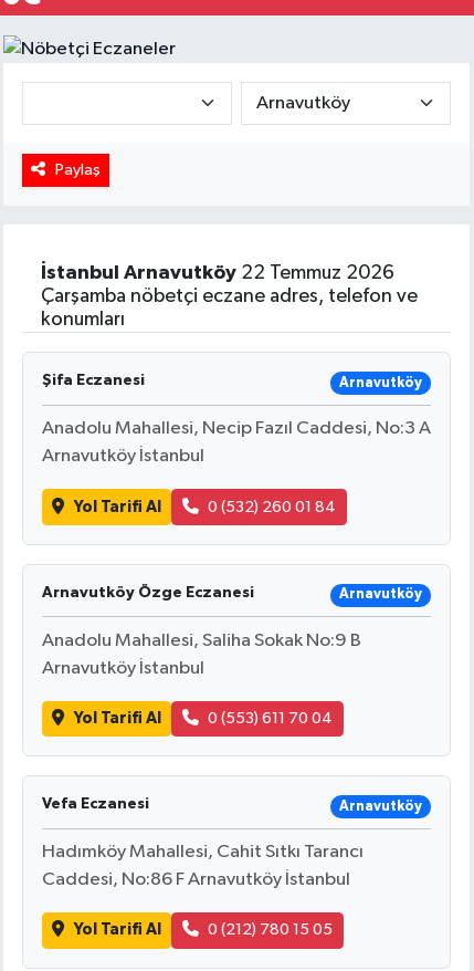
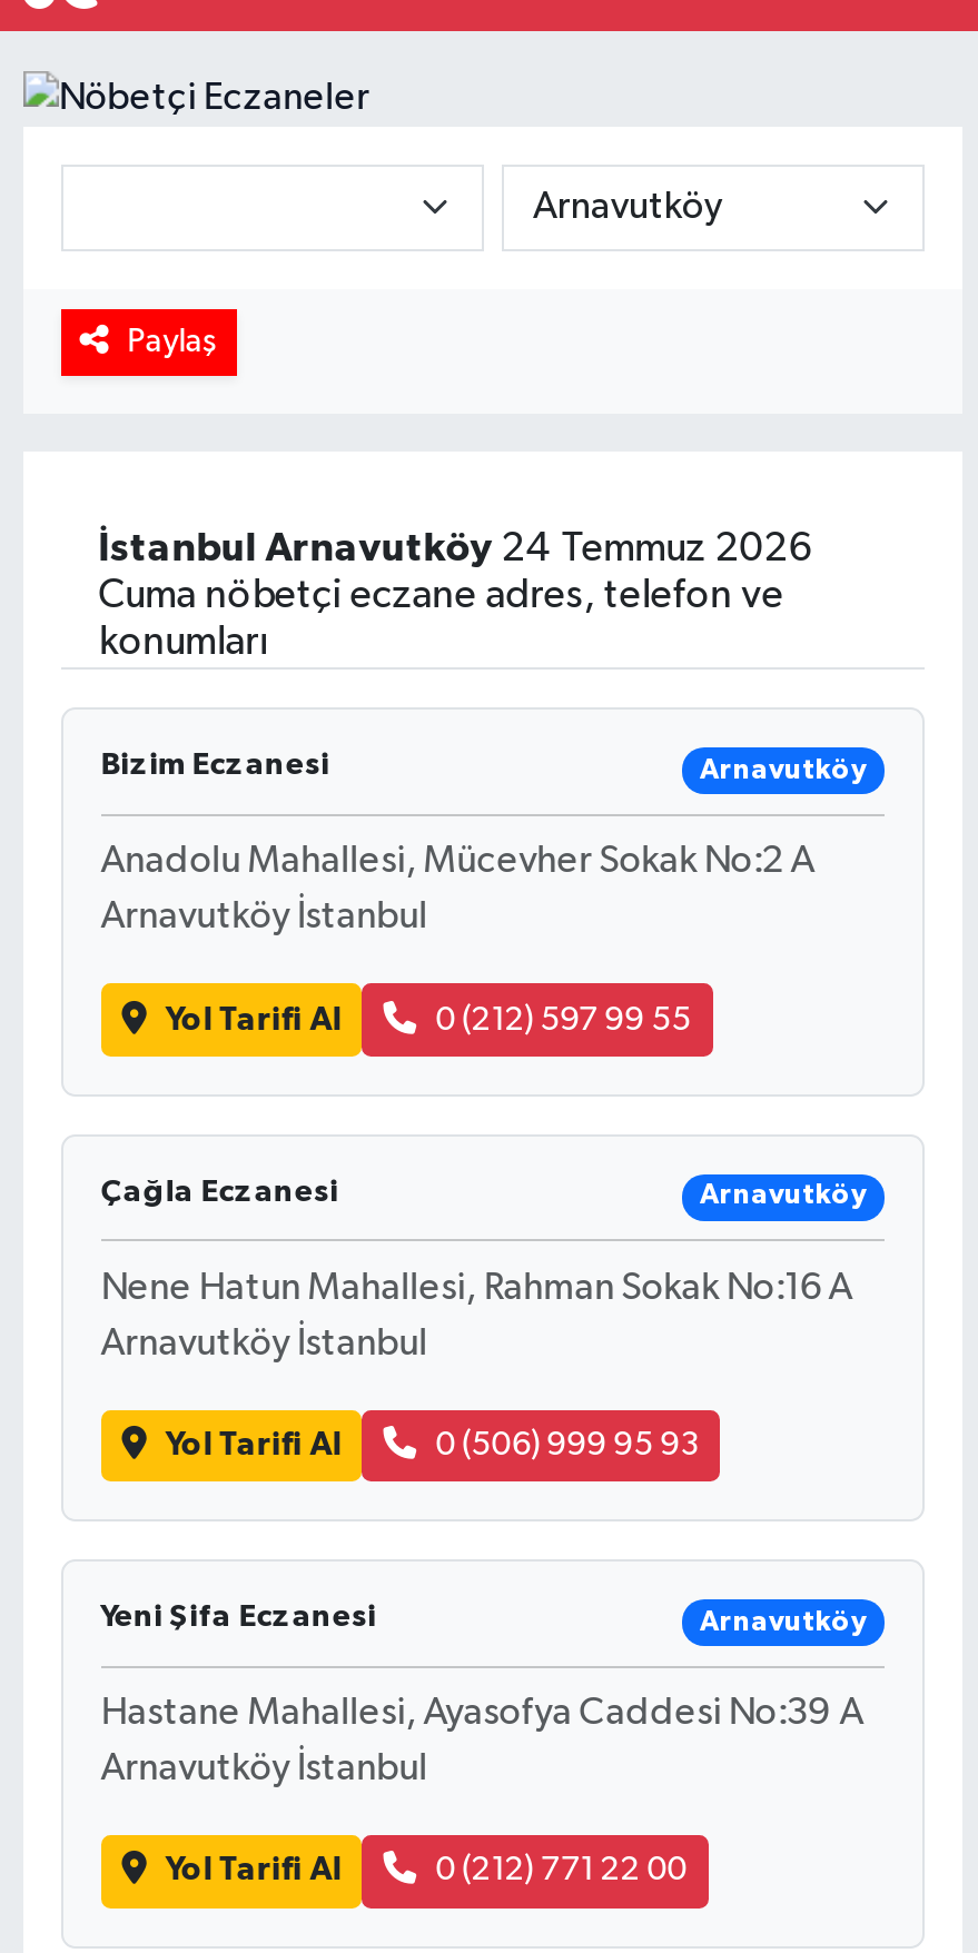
- İstanbul Arnavutköy 22 Temmuz 2026
+ İstanbul Arnavutköy 24 Temmuz 2026

- Çarşamba nöbetçi eczane adres, telefon ve
+ Cuma nöbetçi eczane adres, telefon ve

- Şifa Eczanesi
+ Bizim Eczanesi

- Anadolu Mahallesi, Necip Fazıl Caddesi, No:3 A
+ Anadolu Mahallesi, Mücevher Sokak No:2 A

- 0 (532) 260 01 84
+ 0 (212) 597 99 55

- Arnavutköy Özge Eczanesi
+ Çağla Eczanesi

- Anadolu Mahallesi, Saliha Sokak No:9 B
+ Nene Hatun Mahallesi, Rahman Sokak No:16 A

- 0 (553) 611 70 04
+ 0 (506) 999 95 93

- Vefa Eczanesi
+ Yeni Şifa Eczanesi

- Hadımköy Mahallesi, Cahit Sıtkı Tarancı
+ Hastane Mahallesi, Ayasofya Caddesi No:39 A

- Caddesi, No:86 F Arnavutköy İstanbul
+ Arnavutköy İstanbul

- 0 (212) 780 15 05
+ 0 (212) 771 22 00
